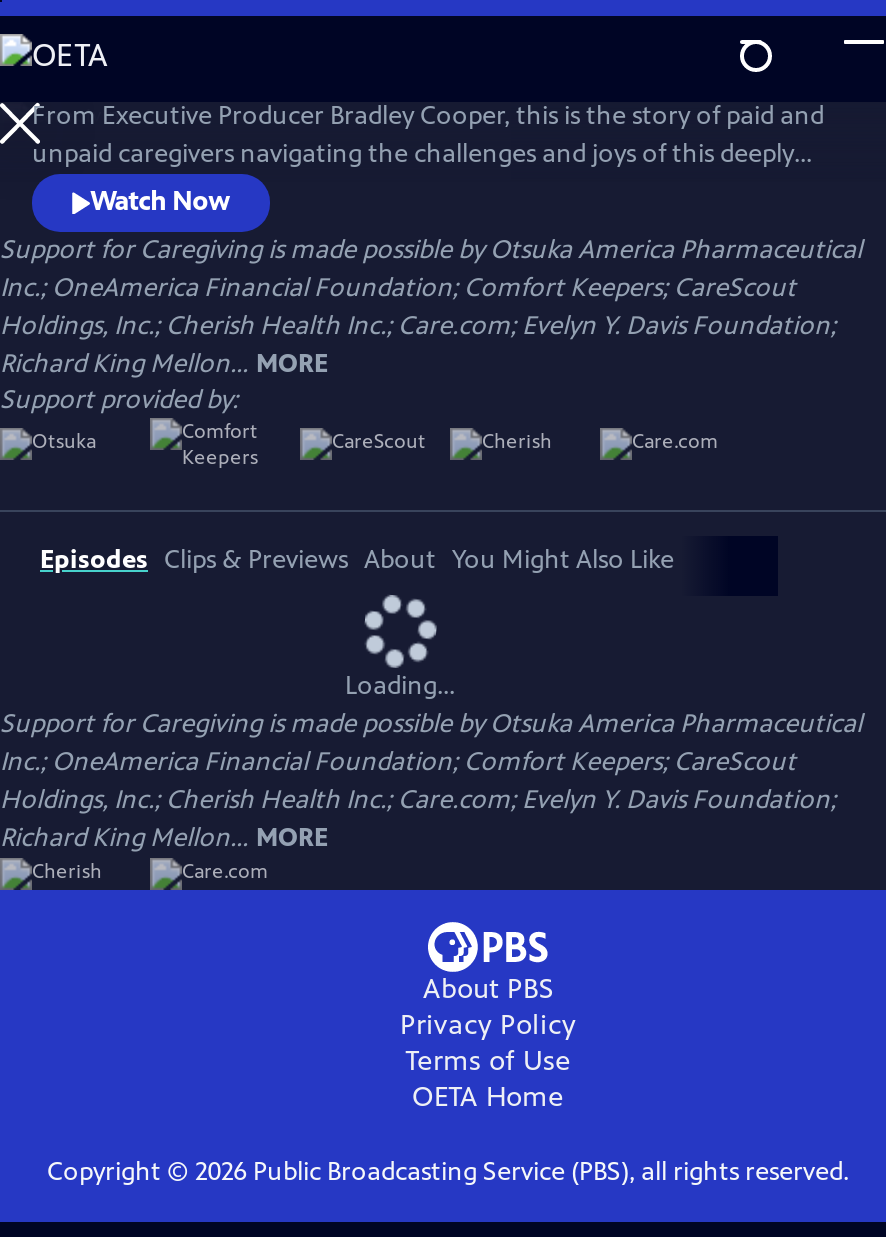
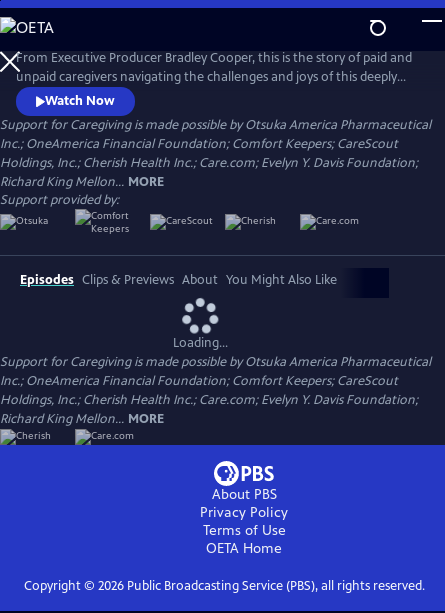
- [image]
+ [image]
